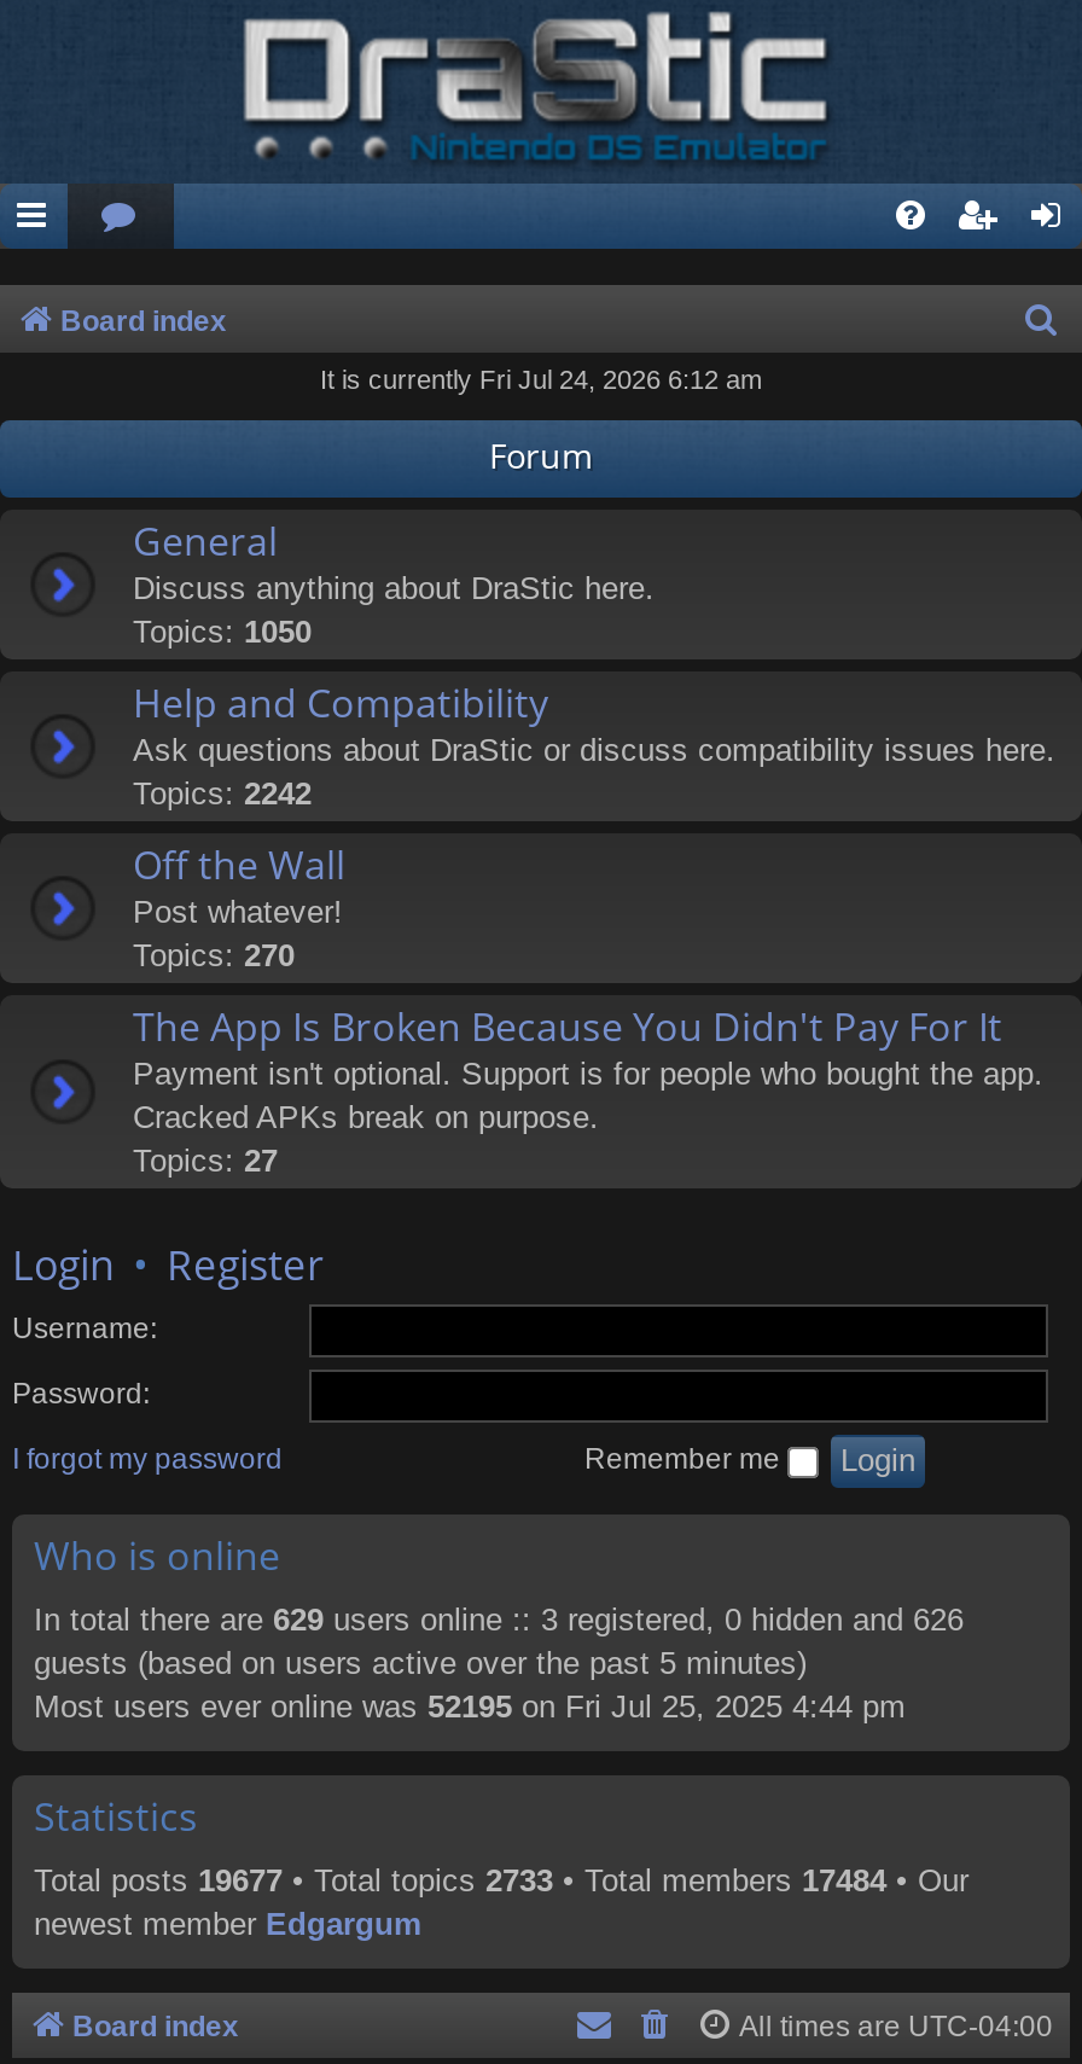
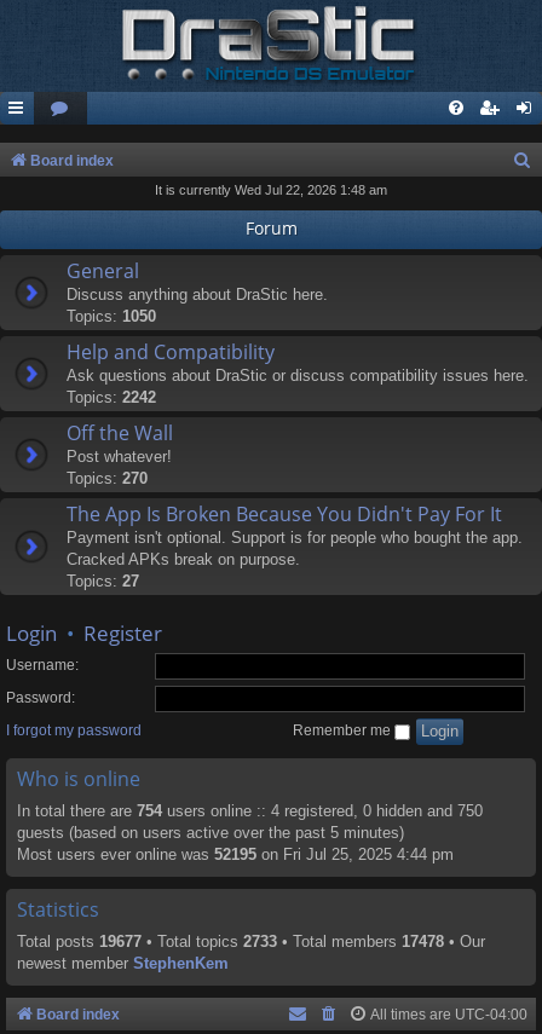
- It is currently Fri Jul 24, 2026 6:12 am
+ It is currently Wed Jul 22, 2026 1:48 am

- In total there are 629 users online :: 3 registered, 0 hidden and 626
+ In total there are 754 users online :: 4 registered, 0 hidden and 750

- Total posts 19677 • Total topics 2733 • Total members 17484 • Our
+ Total posts 19677 • Total topics 2733 • Total members 17478 • Our

- newest member Edgargum
+ newest member StephenKem
